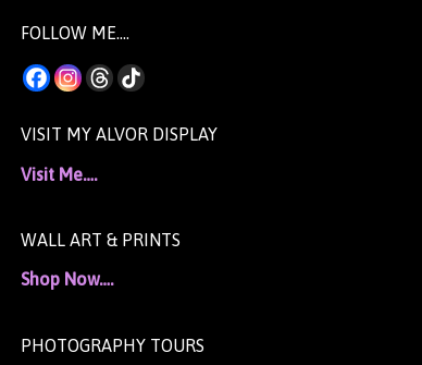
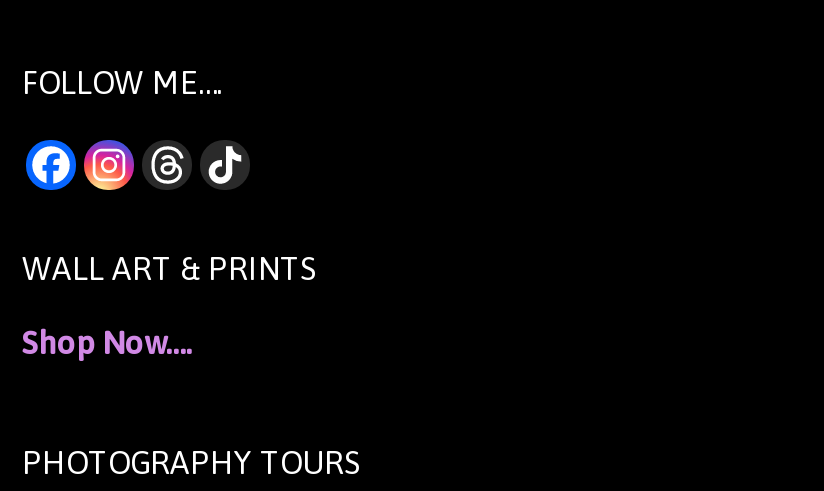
- VISIT MY ALVOR DISPLAY
- Visit Me….
